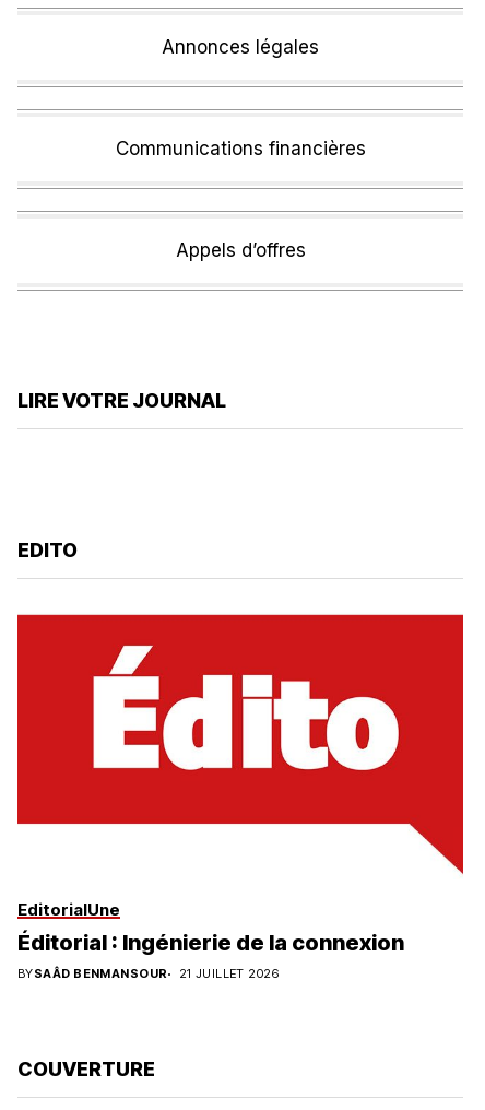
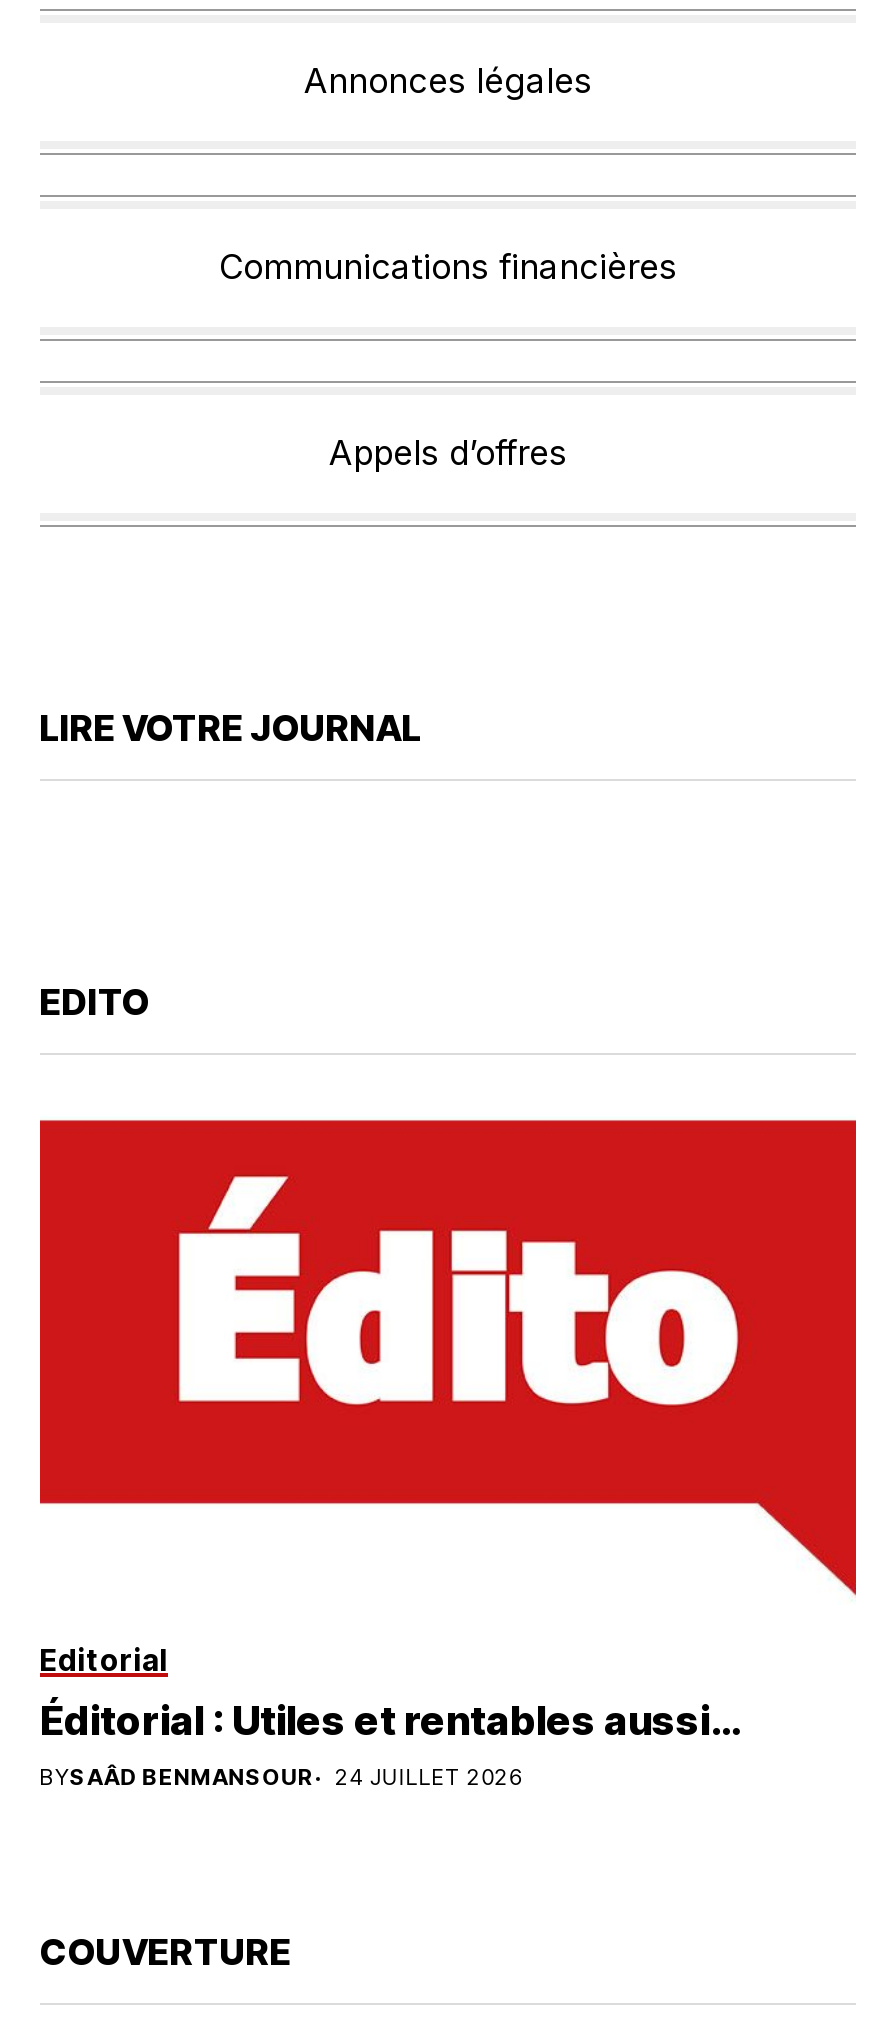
- EditorialUne
- Éditorial : Ingénierie de la connexion
+ Editorial
+ Éditorial : Utiles et rentables aussi…

- BYSAÂD BENMANSOUR 21 JUILLET 2026
+ BYSAÂD BENMANSOUR 24 JUILLET 2026
